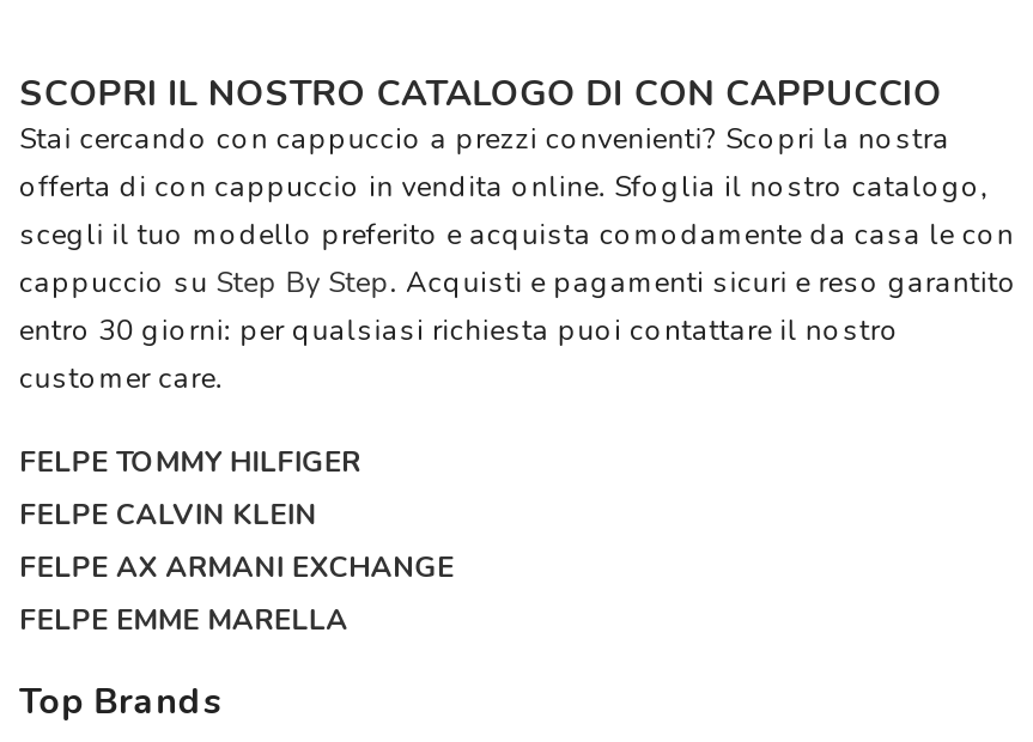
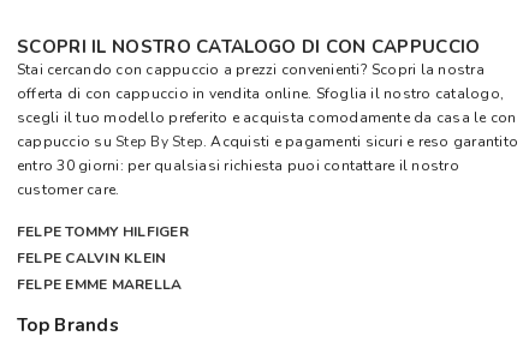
- FELPE AX ARMANI EXCHANGE
